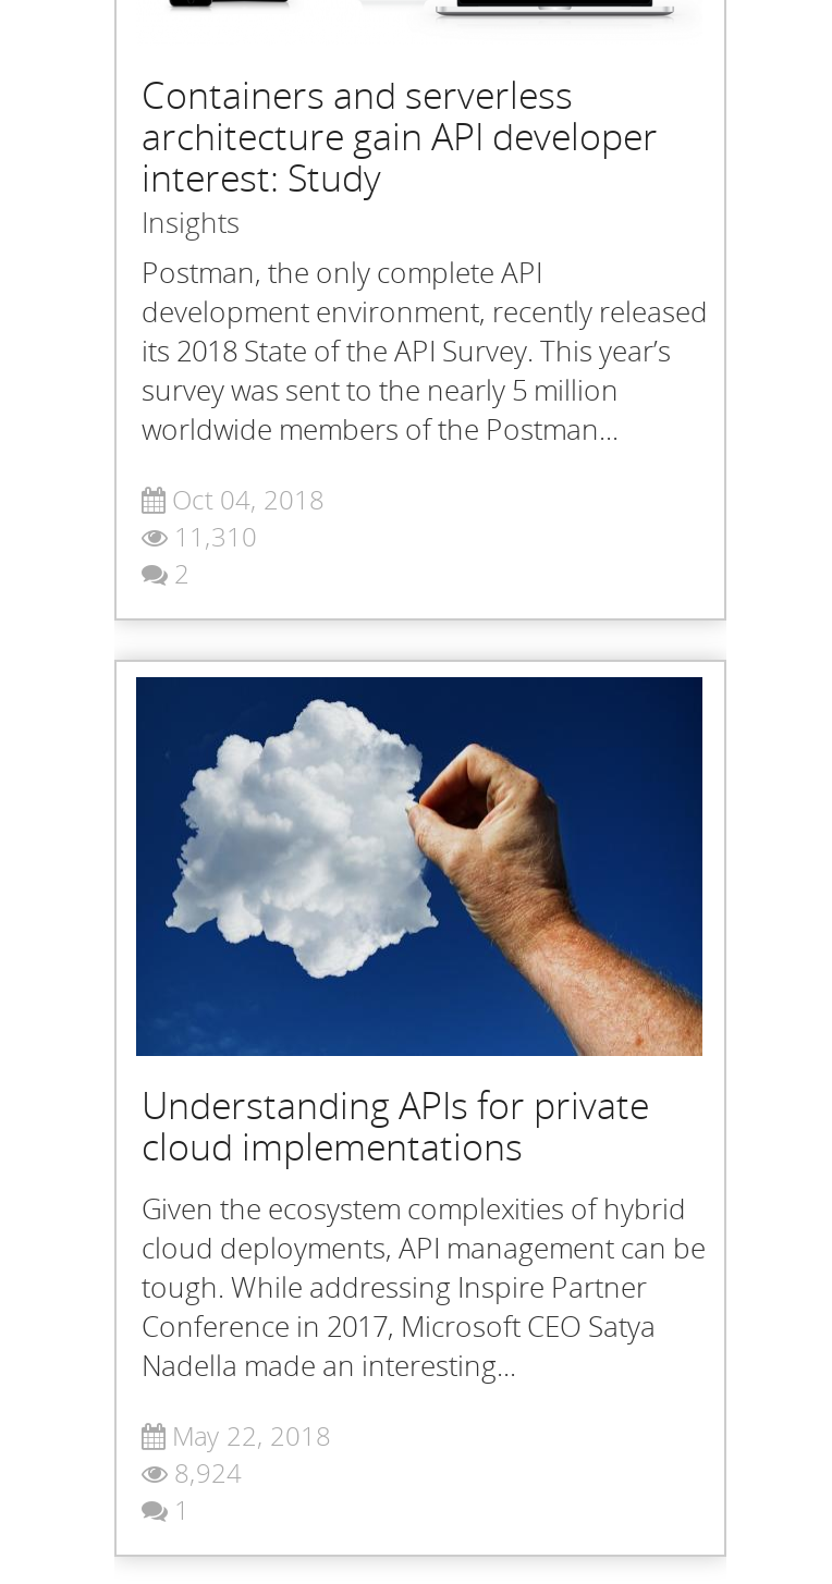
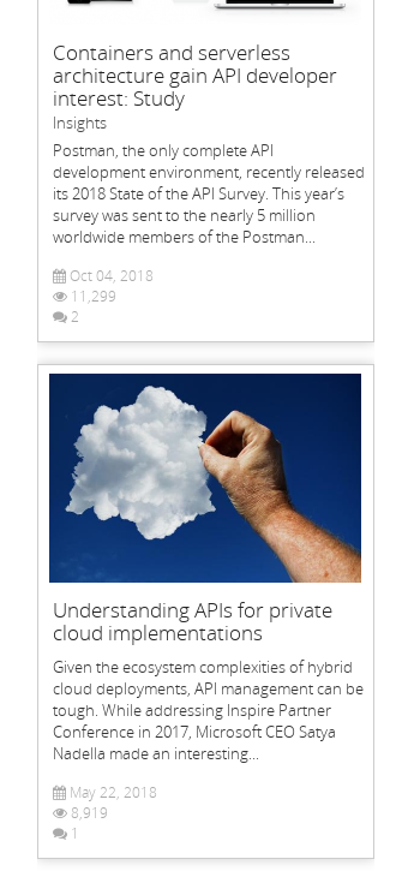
- 11,310
+ 11,299

- 8,924
+ 8,919
